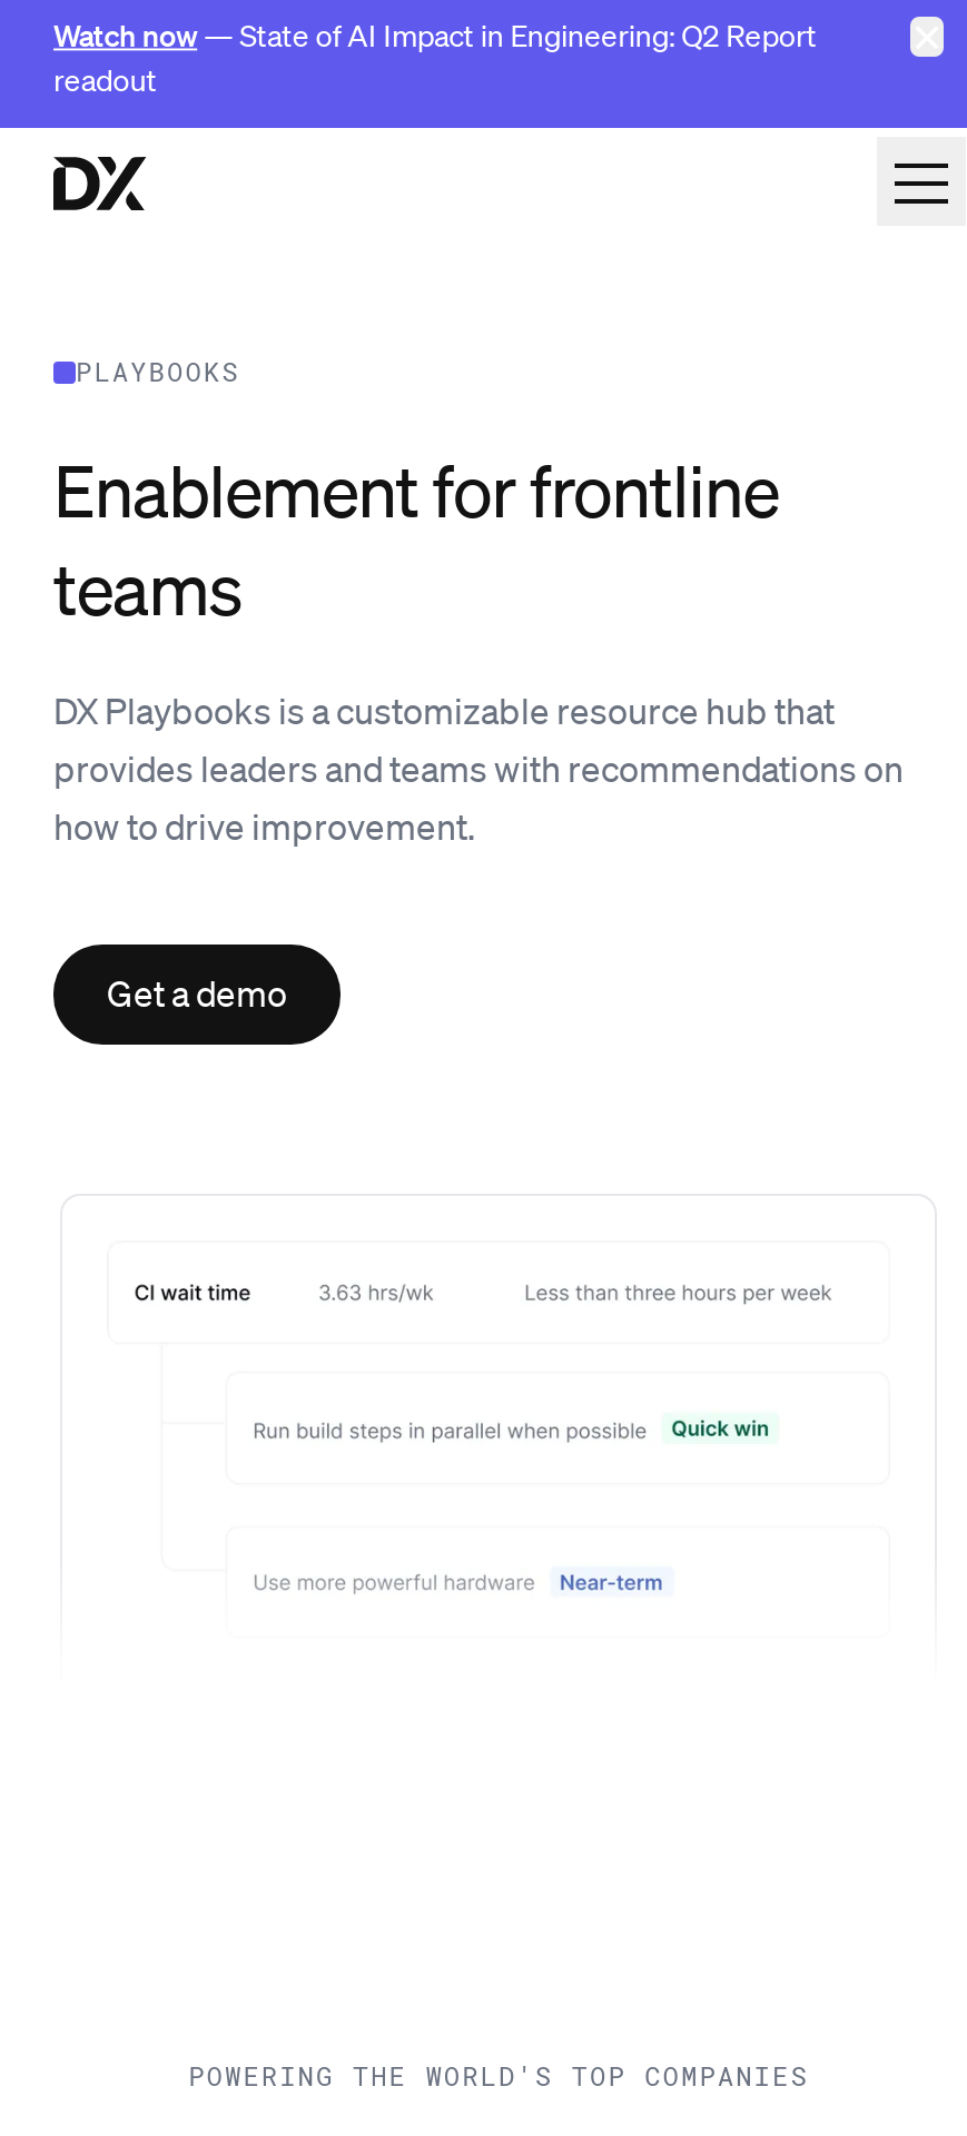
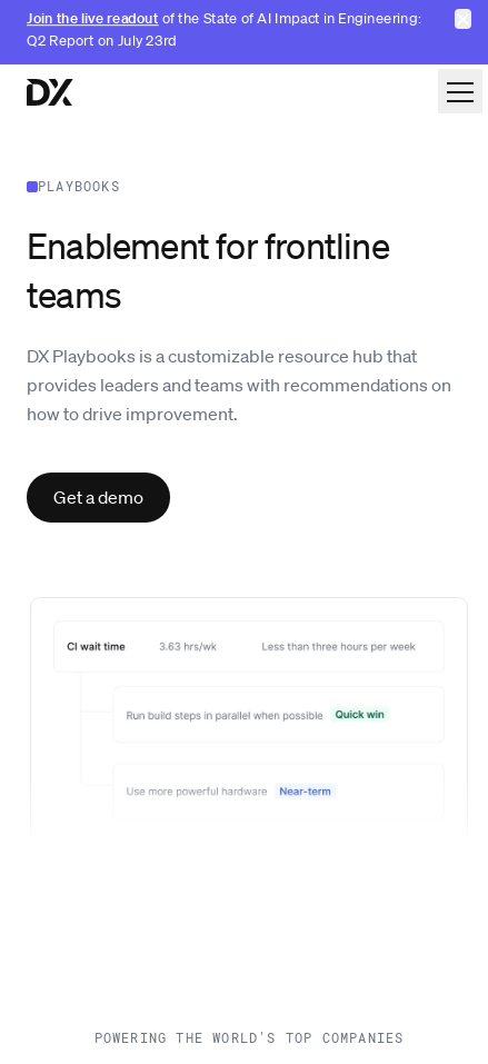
- Watch now — State of AI Impact in Engineering: Q2 Report
- readout
+ Join the live readout of the State of AI Impact in Engineering:
+ Q2 Report on July 23rd
